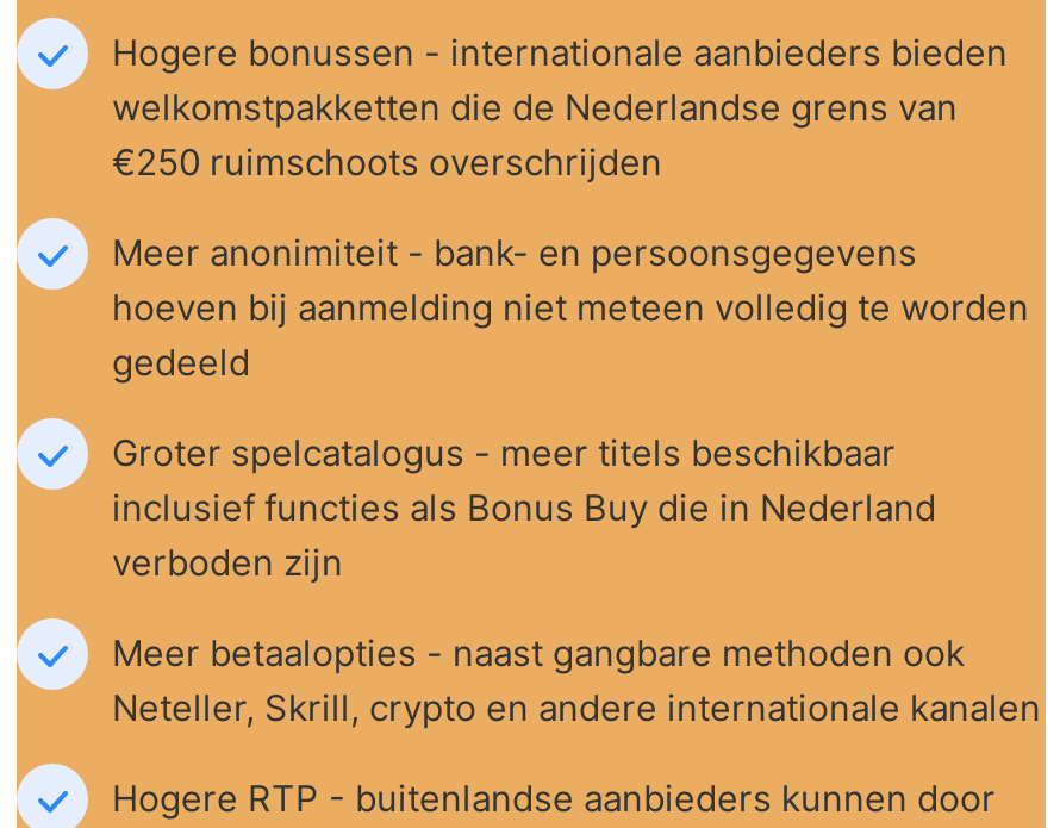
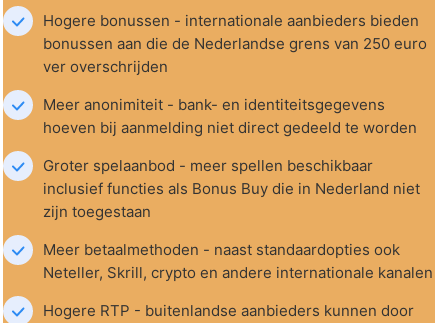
- welkomstpakketten die de Nederlandse grens van
- €250 ruimschoots overschrijden
+ bonussen aan die de Nederlandse grens van 250 euro
+ ver overschrijden

- Meer anonimiteit - bank- en persoonsgegevens
- hoeven bij aanmelding niet meteen volledig te worden
- gedeeld
+ Meer anonimiteit - bank- en identiteitsgegevens
+ hoeven bij aanmelding niet direct gedeeld te worden

- Groter spelcatalogus - meer titels beschikbaar
- inclusief functies als Bonus Buy die in Nederland
- verboden zijn
+ Groter spelaanbod - meer spellen beschikbaar
+ inclusief functies als Bonus Buy die in Nederland niet
+ zijn toegestaan

- Meer betaalopties - naast gangbare methoden ook
+ Meer betaalmethoden - naast standaardopties ook
